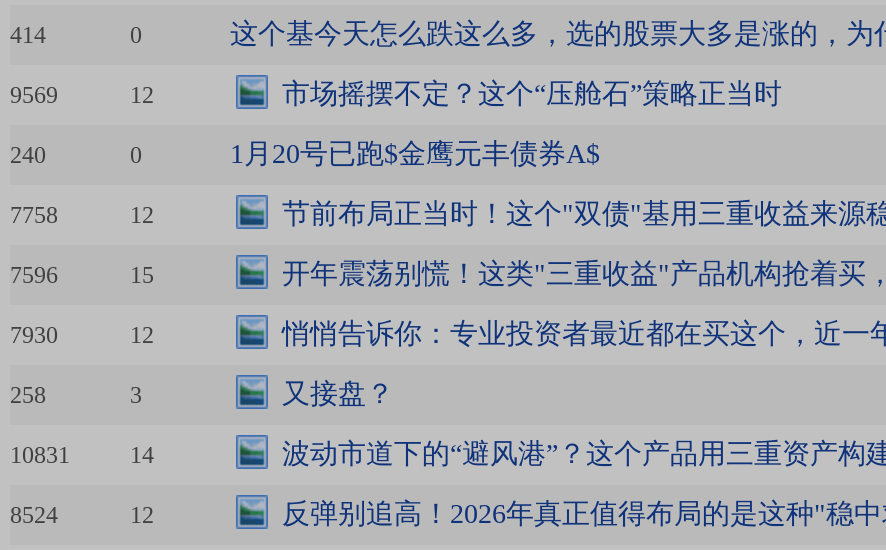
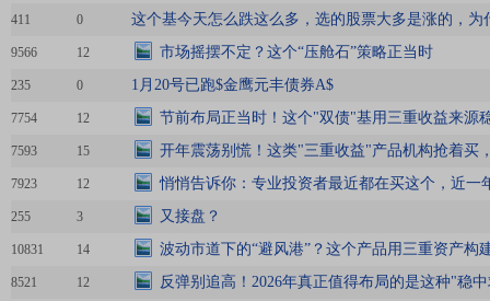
- 414
+ 411

- 9569
+ 9566

- 240
+ 235

- 7758
+ 7754

- 7596
+ 7593

- 7930
+ 7923

- 258
+ 255

- 8524
+ 8521
